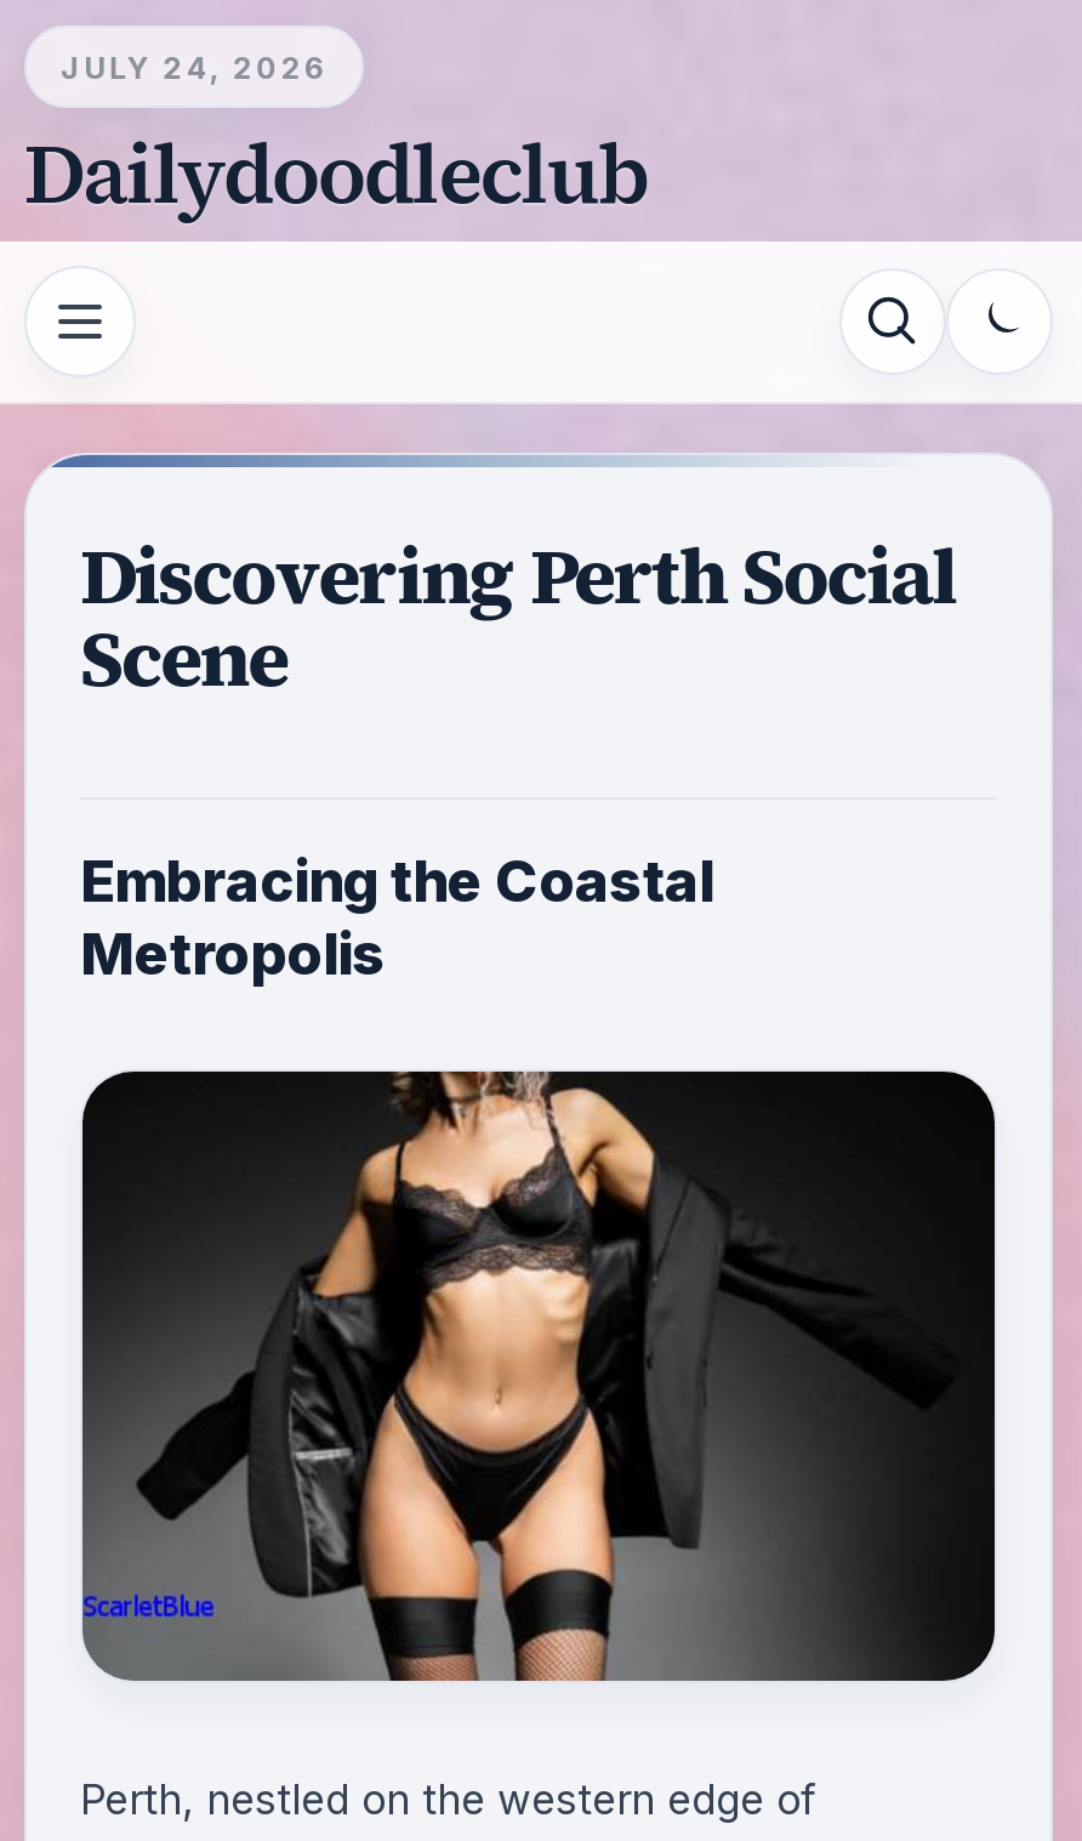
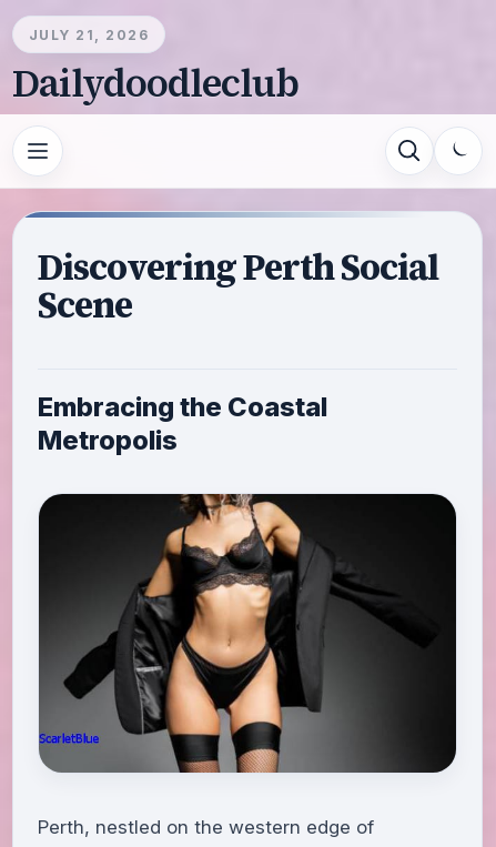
- JULY 24, 2026
+ JULY 21, 2026
